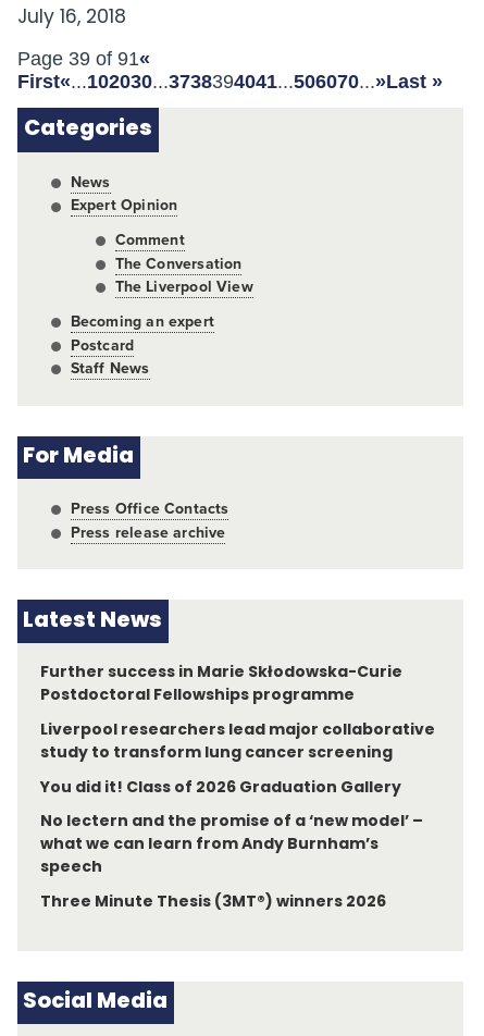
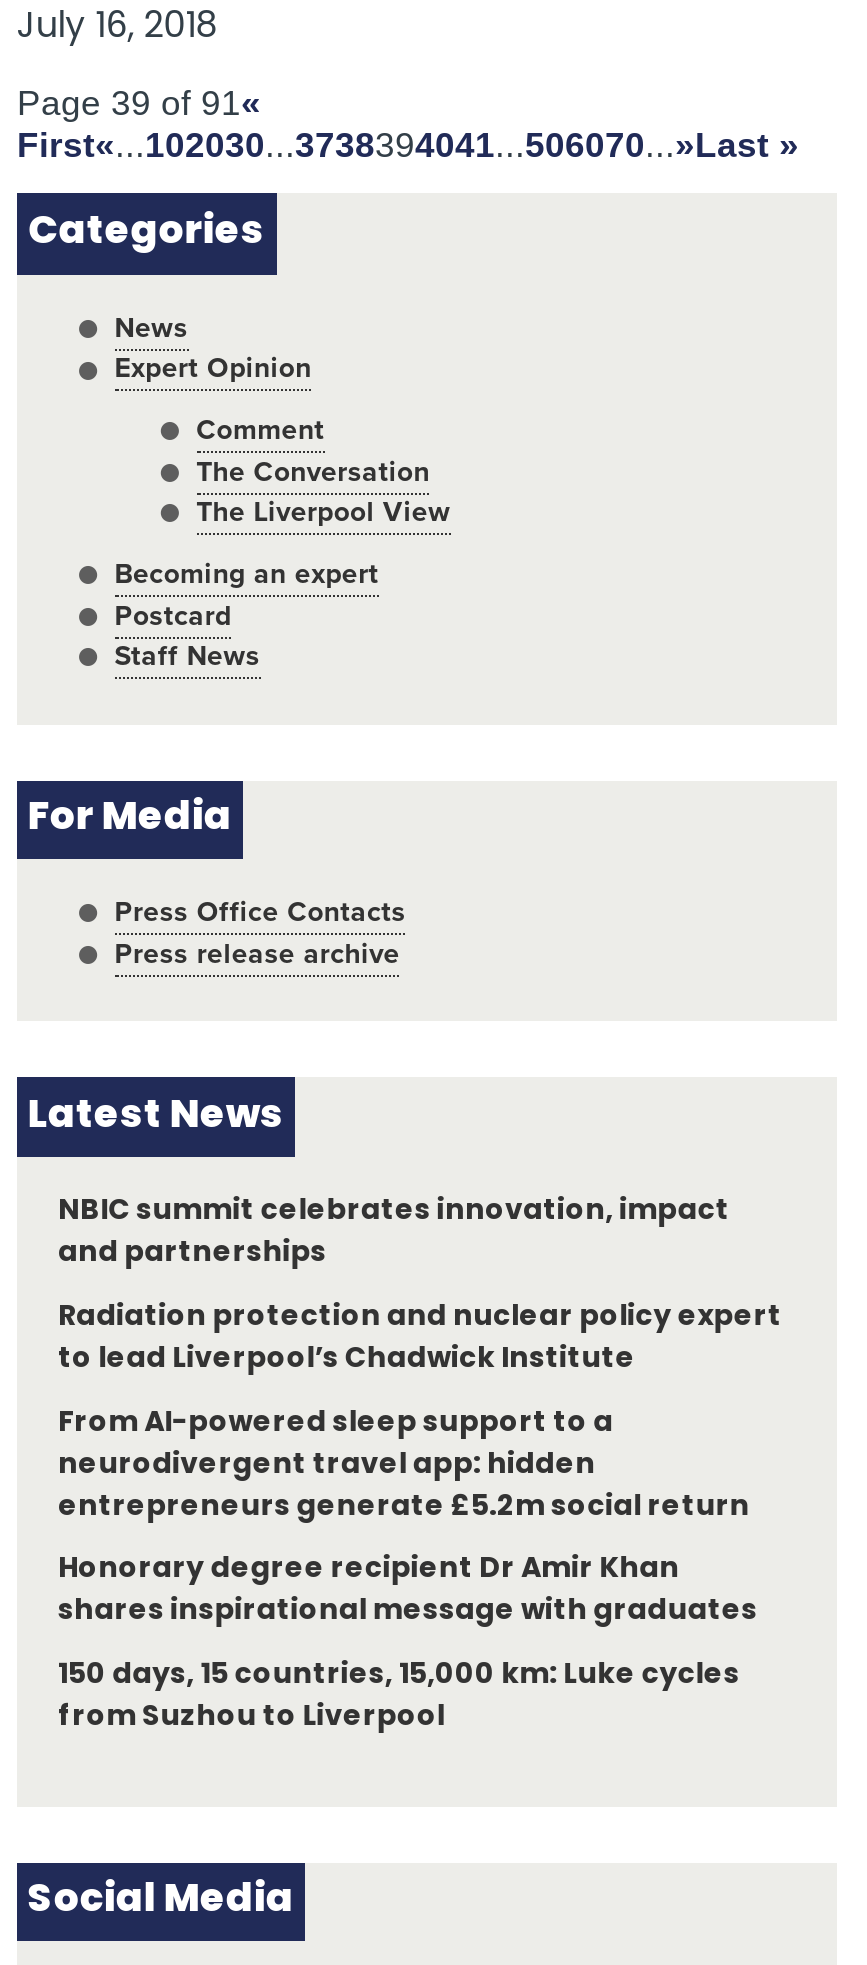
- Further success in Marie Skłodowska-Curie
- Postdoctoral Fellowships programme
+ NBIC summit celebrates innovation, impact
+ and partnerships

- Liverpool researchers lead major collaborative
- study to transform lung cancer screening
+ Radiation protection and nuclear policy expert
+ to lead Liverpool’s Chadwick Institute

- You did it! Class of 2026 Graduation Gallery
+ From AI-powered sleep support to a
+ neurodivergent travel app: hidden
+ entrepreneurs generate £5.2m social return

- No lectern and the promise of a ‘new model’ –
- what we can learn from Andy Burnham’s
- speech
+ Honorary degree recipient Dr Amir Khan
+ shares inspirational message with graduates

- Three Minute Thesis (3MT®) winners 2026
+ 150 days, 15 countries, 15,000 km: Luke cycles
+ from Suzhou to Liverpool
